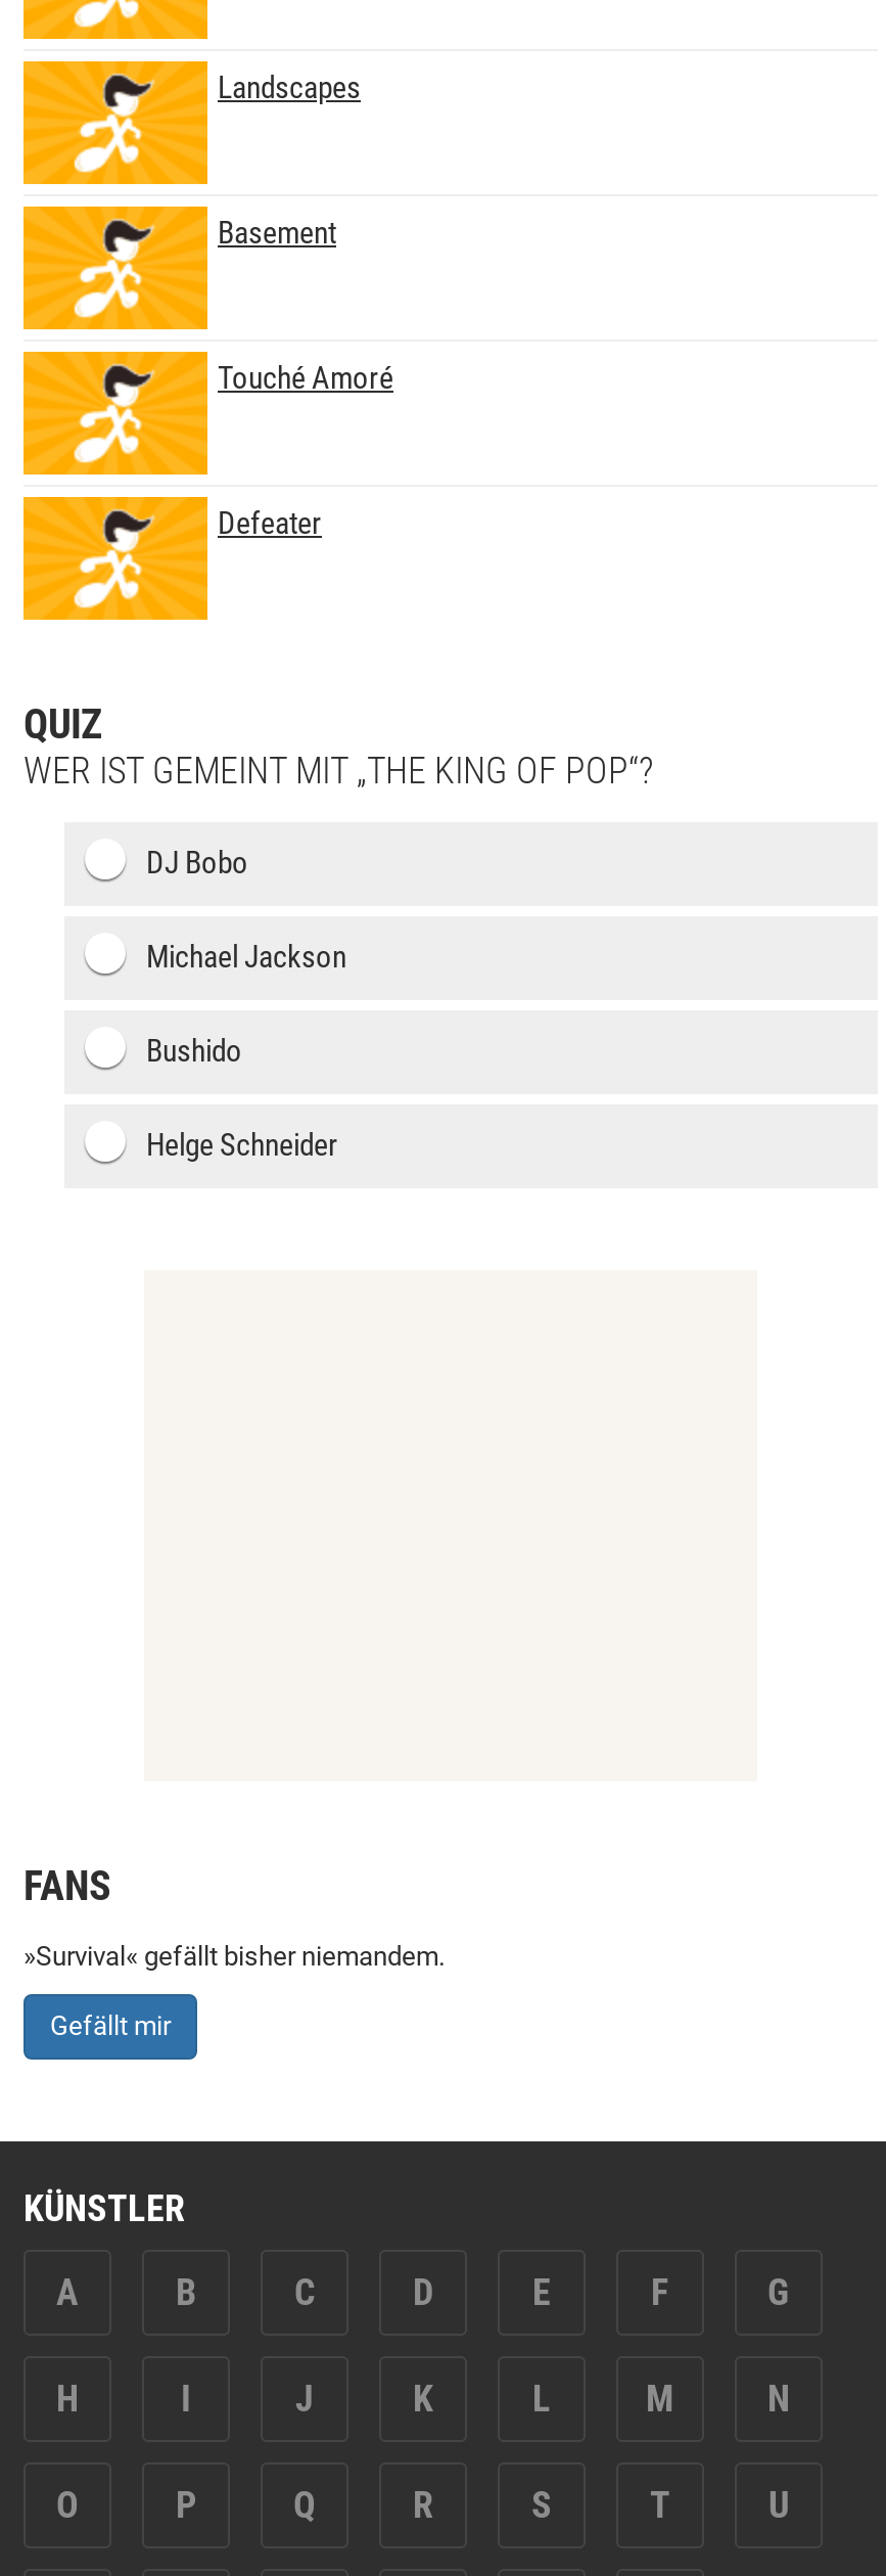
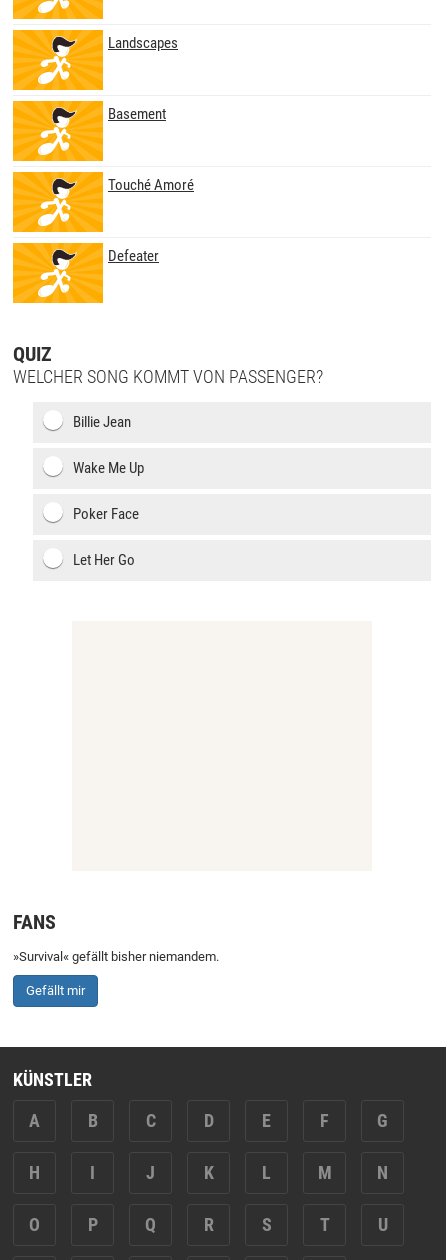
- WER IST GEMEINT MIT „THE KING OF POP“?
+ WELCHER SONG KOMMT VON PASSENGER?

- DJ Bobo
+ Billie Jean

- Michael Jackson
+ Wake Me Up

- Bushido
+ Poker Face

- Helge Schneider
+ Let Her Go
